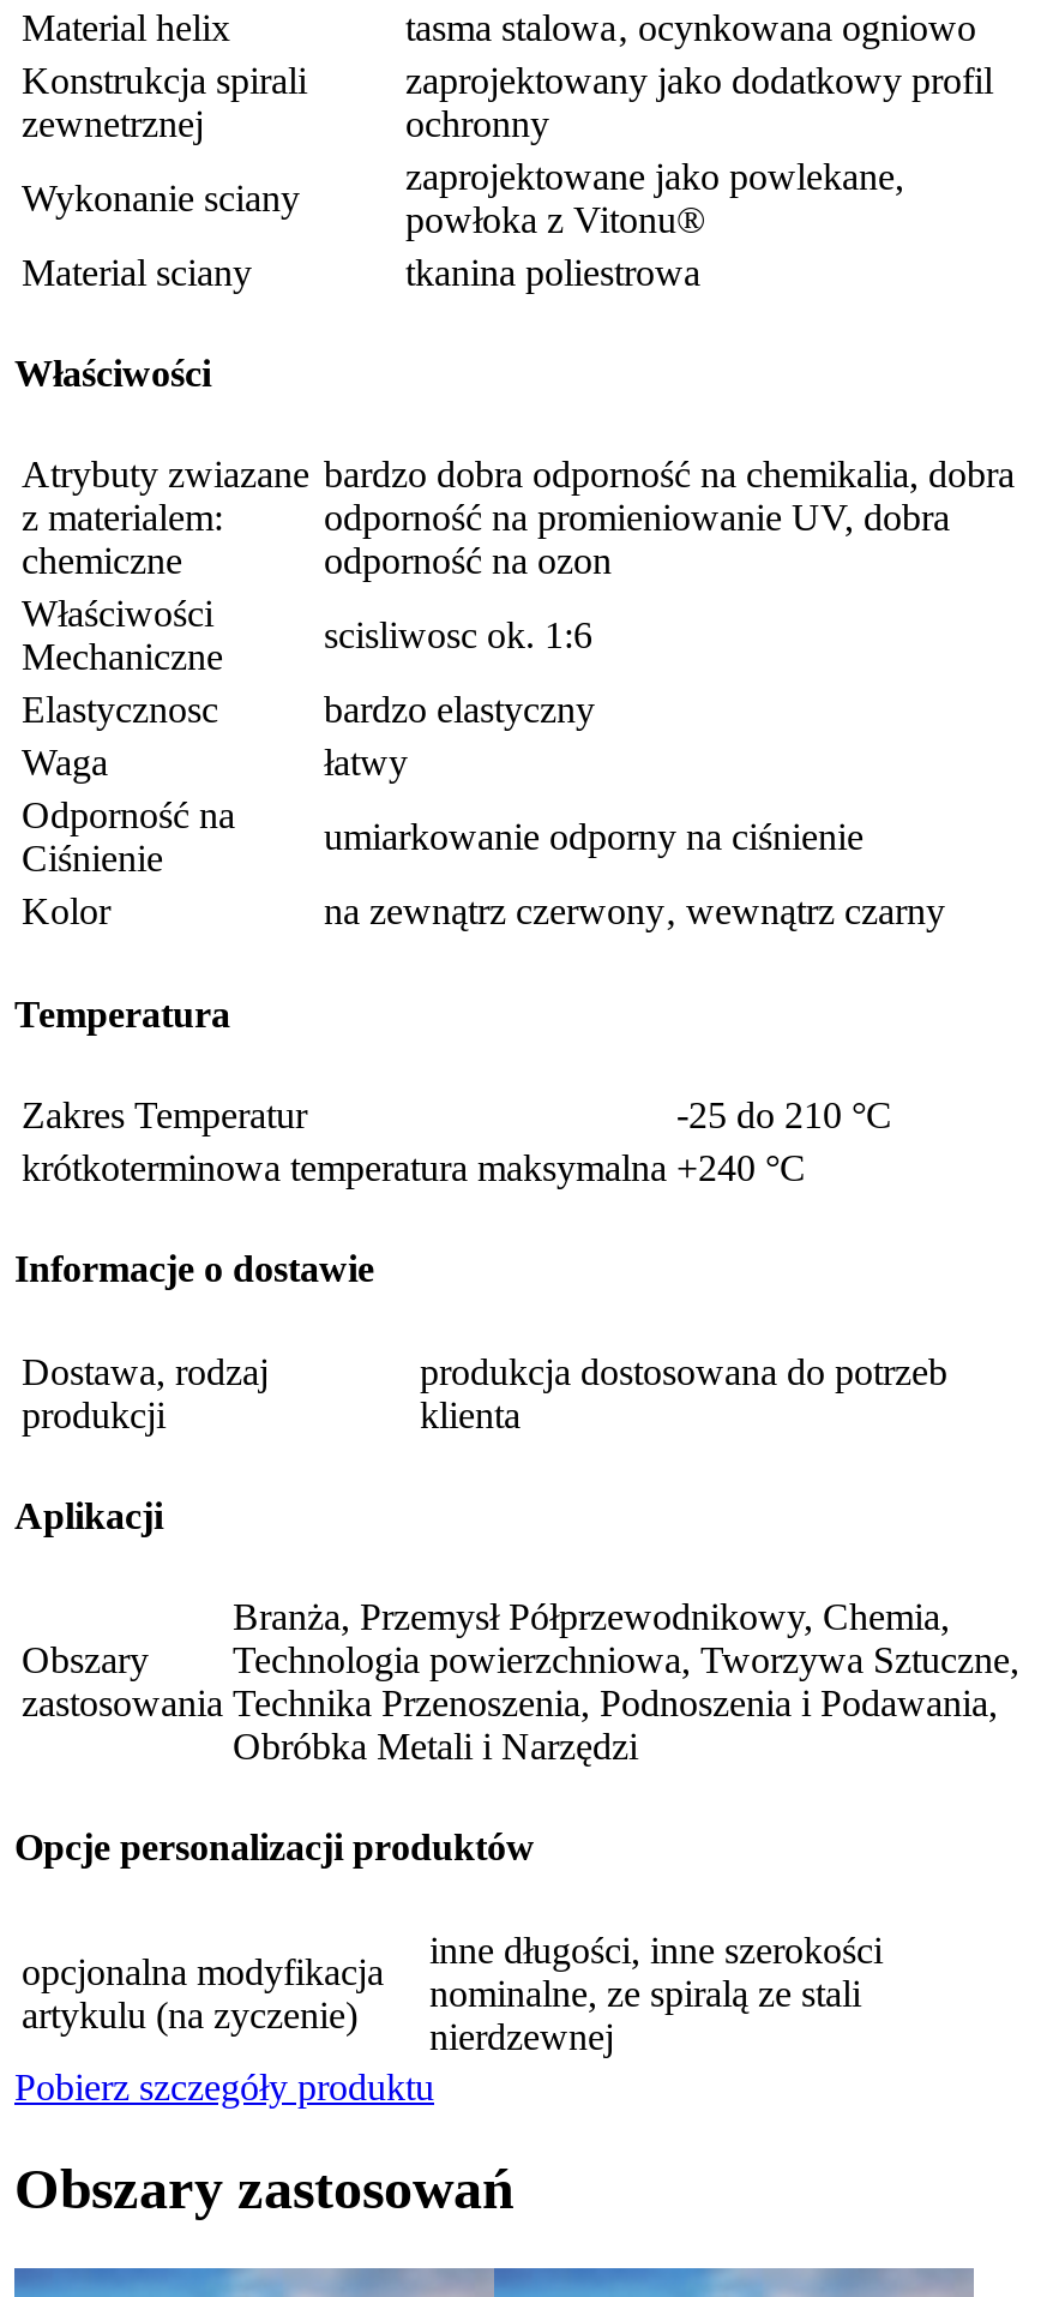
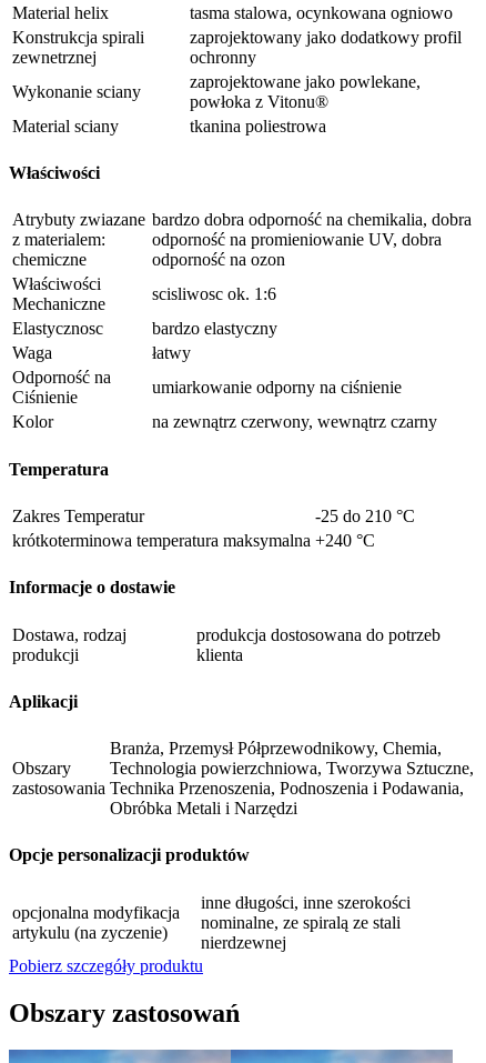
- tasma stalowa‚ ocynkowana ogniowo
+ tasma stalowa, ocynkowana ogniowo

- na zewnątrz czerwony‚ wewnątrz czarny
+ na zewnątrz czerwony, wewnątrz czarny
